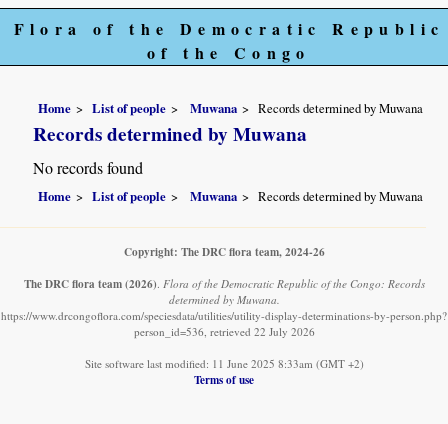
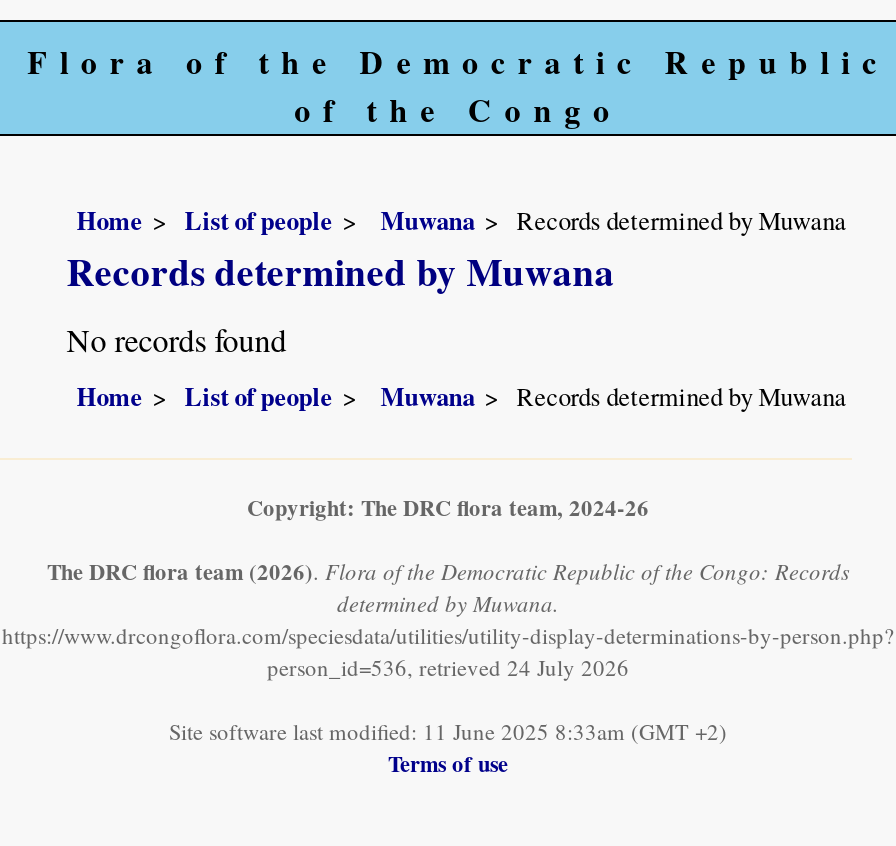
- person_id=536, retrieved 22 July 2026
+ person_id=536, retrieved 24 July 2026
